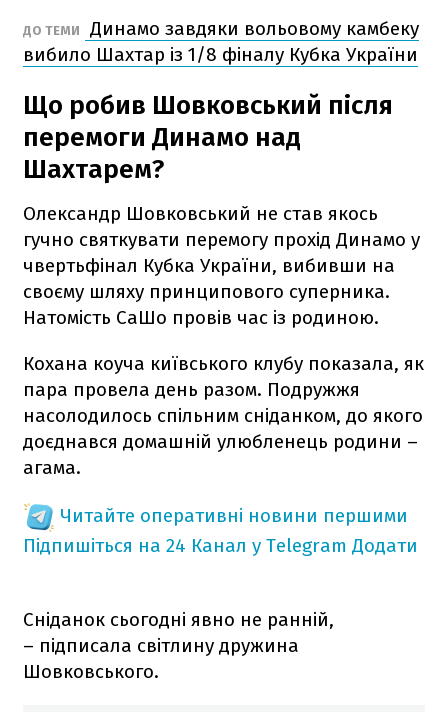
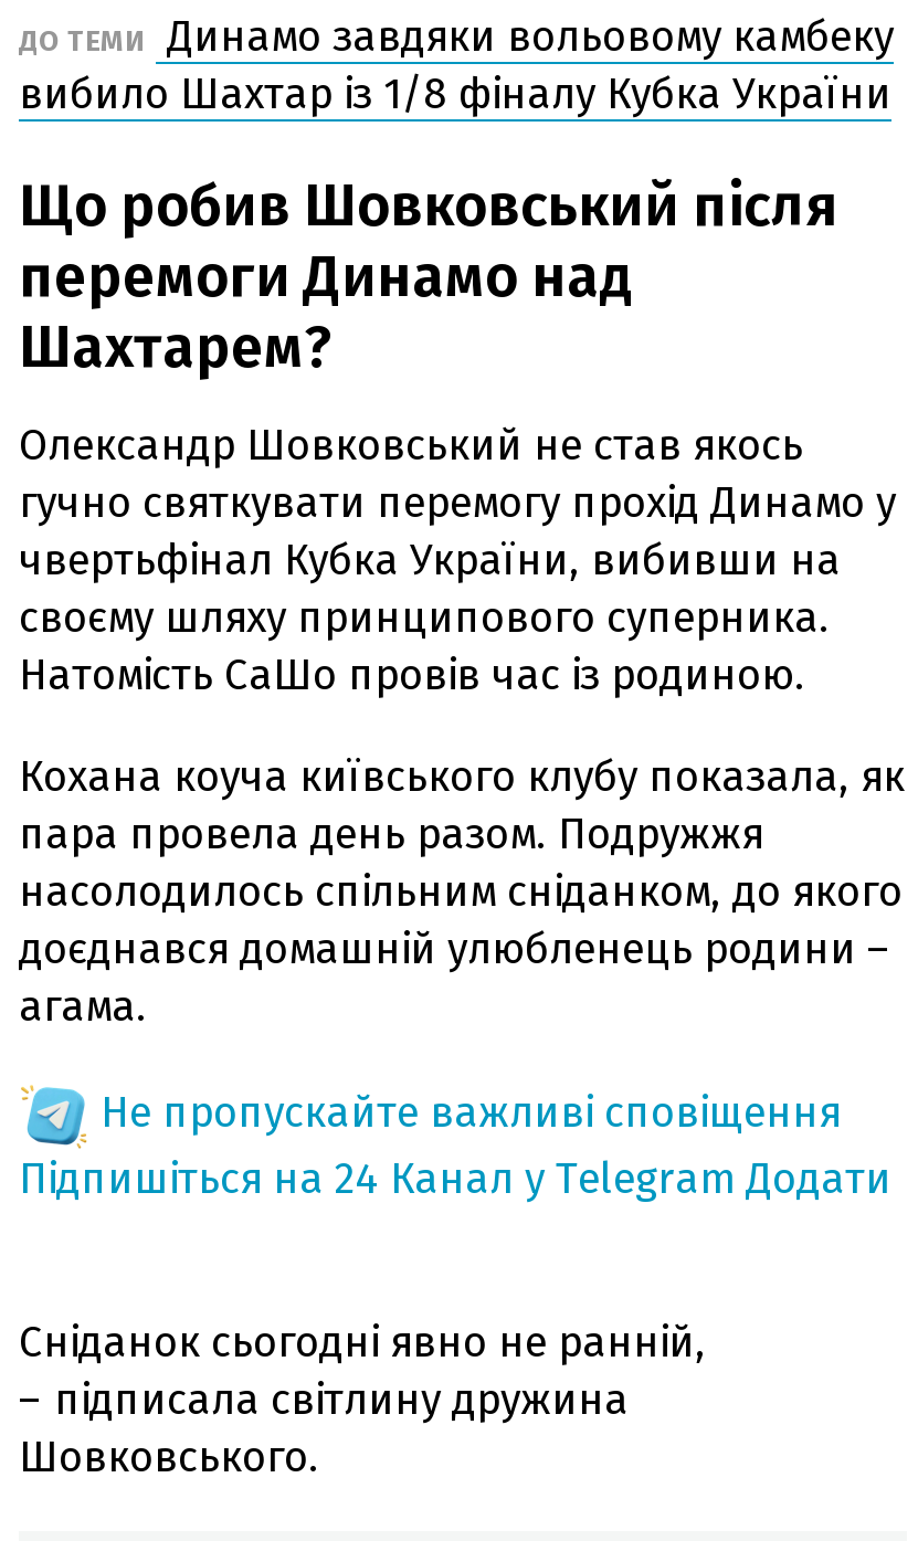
- Читайте оперативні новини першими
+ Не пропускайте важливі сповіщення
